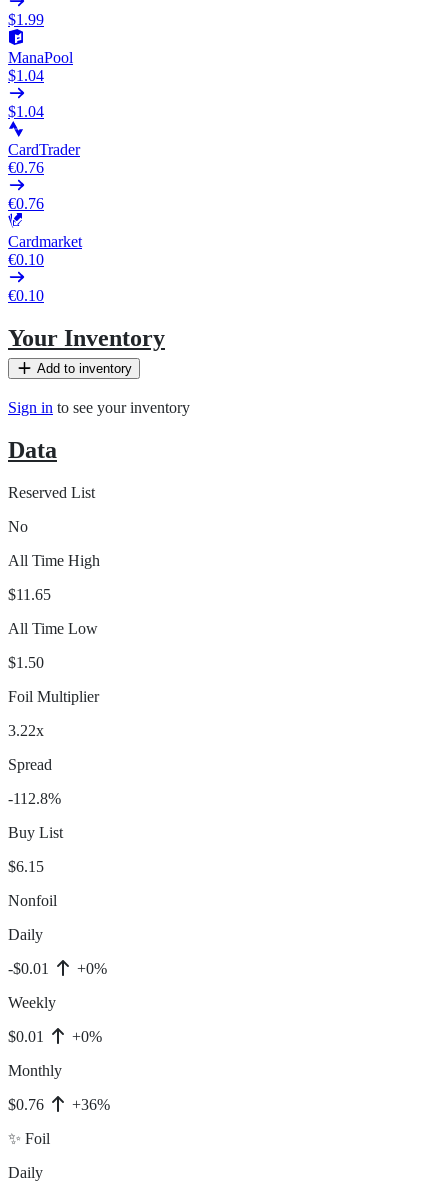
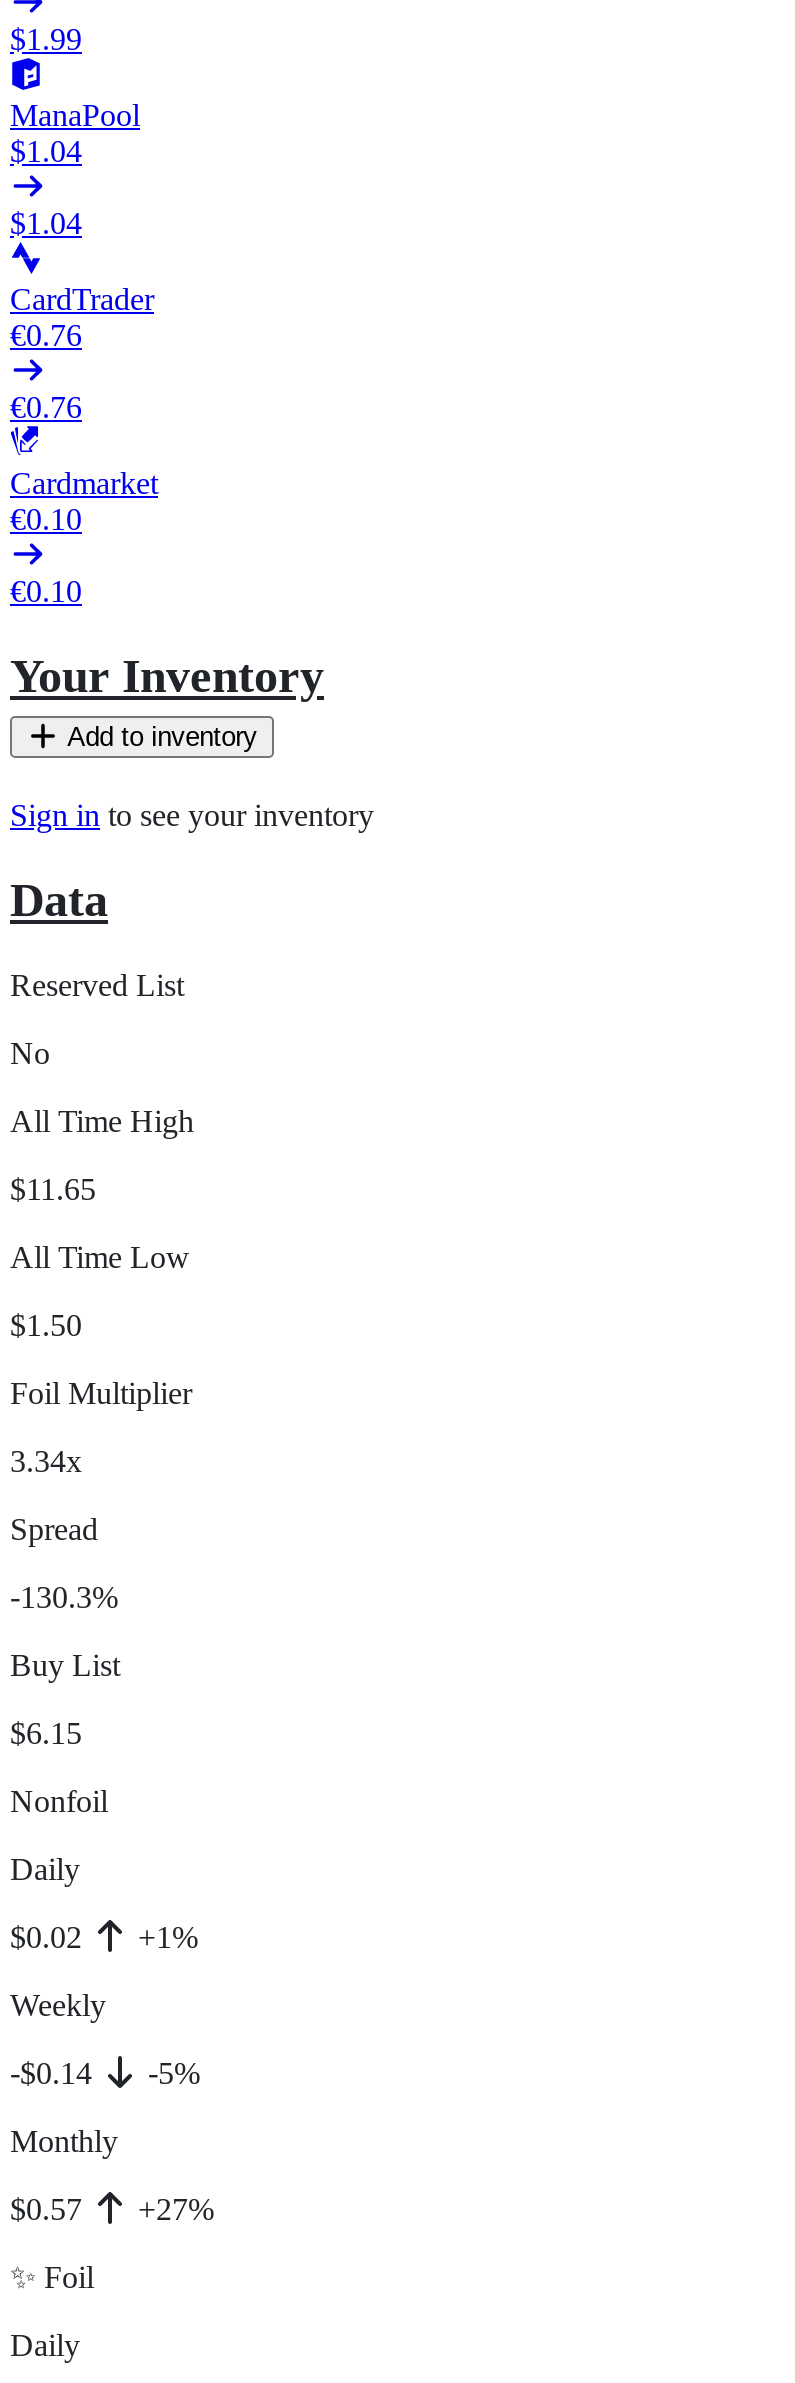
- 3.22x
+ 3.34x

- -112.8%
+ -130.3%

- -$0.01
+ $0.02

- +0%
+ +1%

- $0.01
+ -$0.14

- +0%
+ -5%

- $0.76
+ $0.57

- +36%
+ +27%
